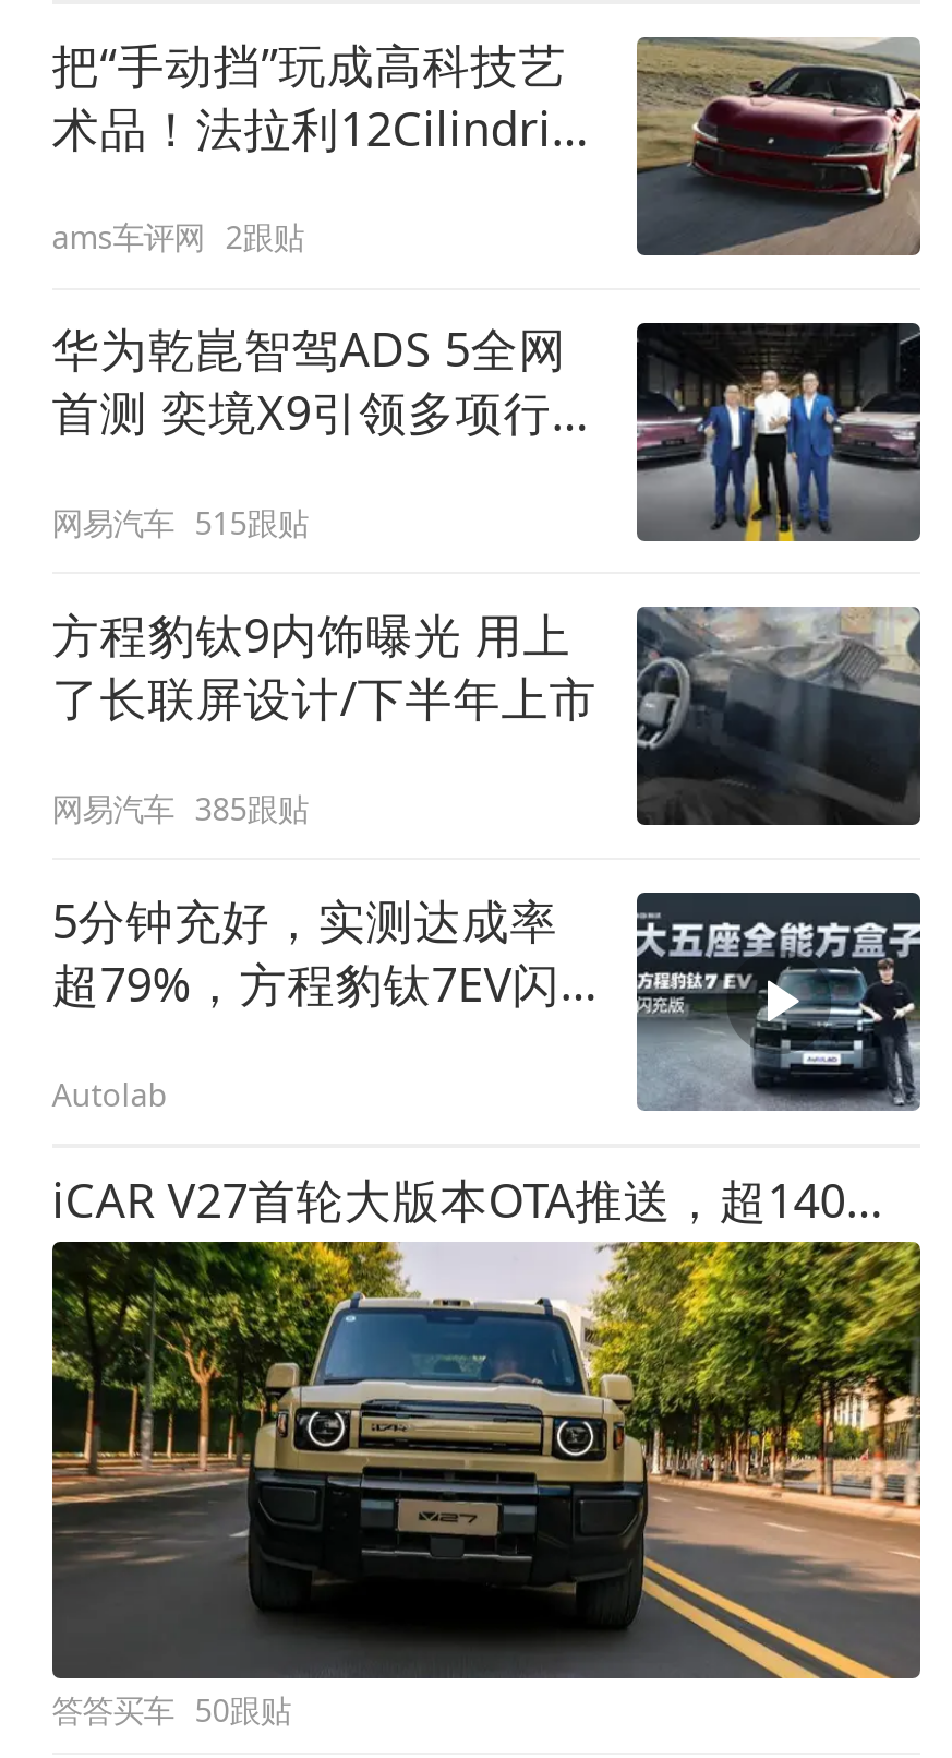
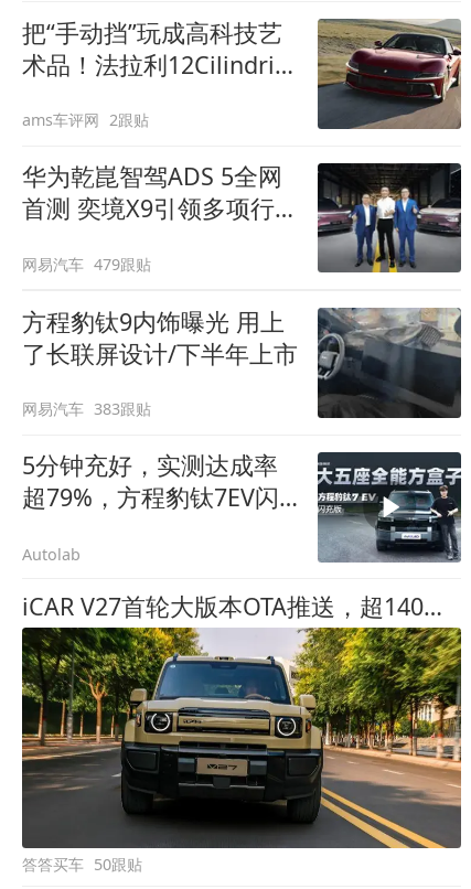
- 网易汽车 515跟贴
+ 网易汽车 479跟贴

- 网易汽车 385跟贴
+ 网易汽车 383跟贴
